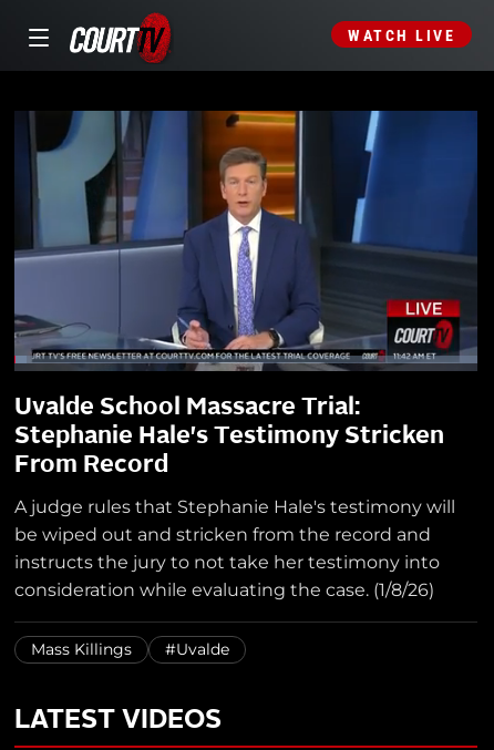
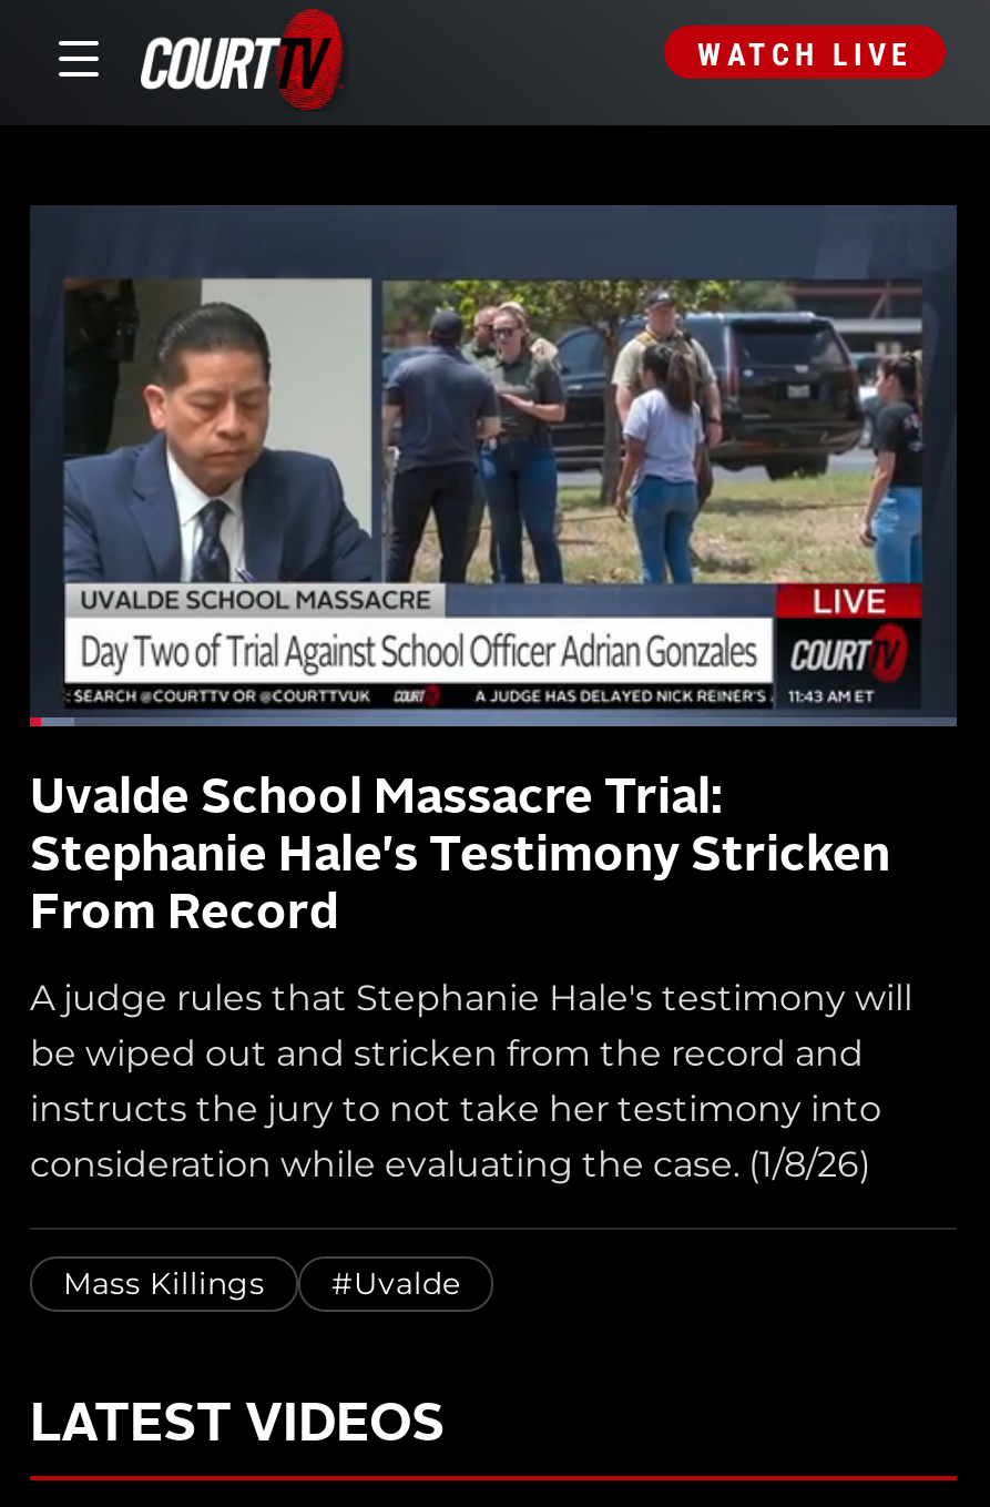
- [image]
+ [image]
